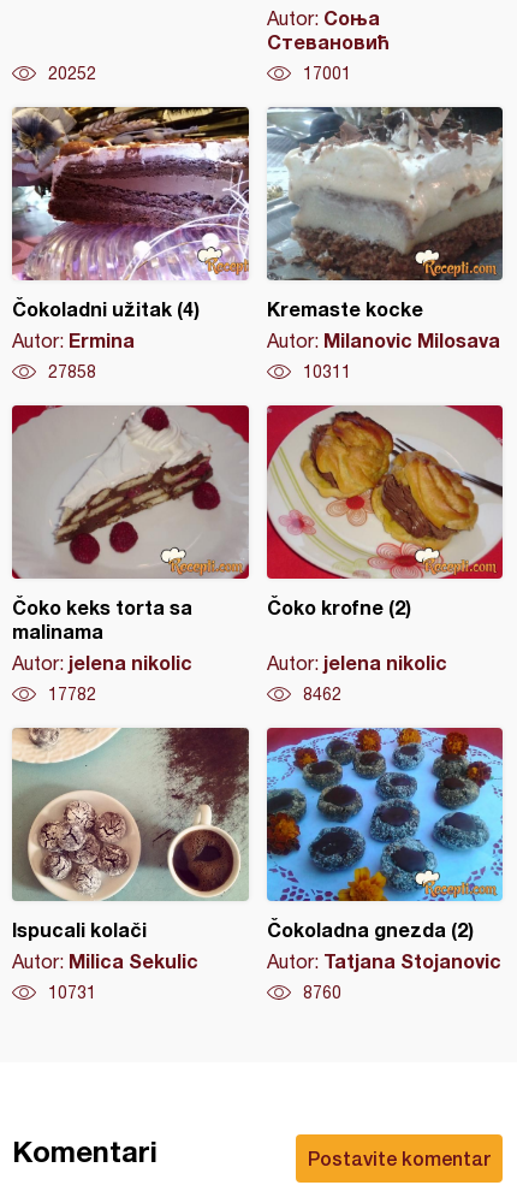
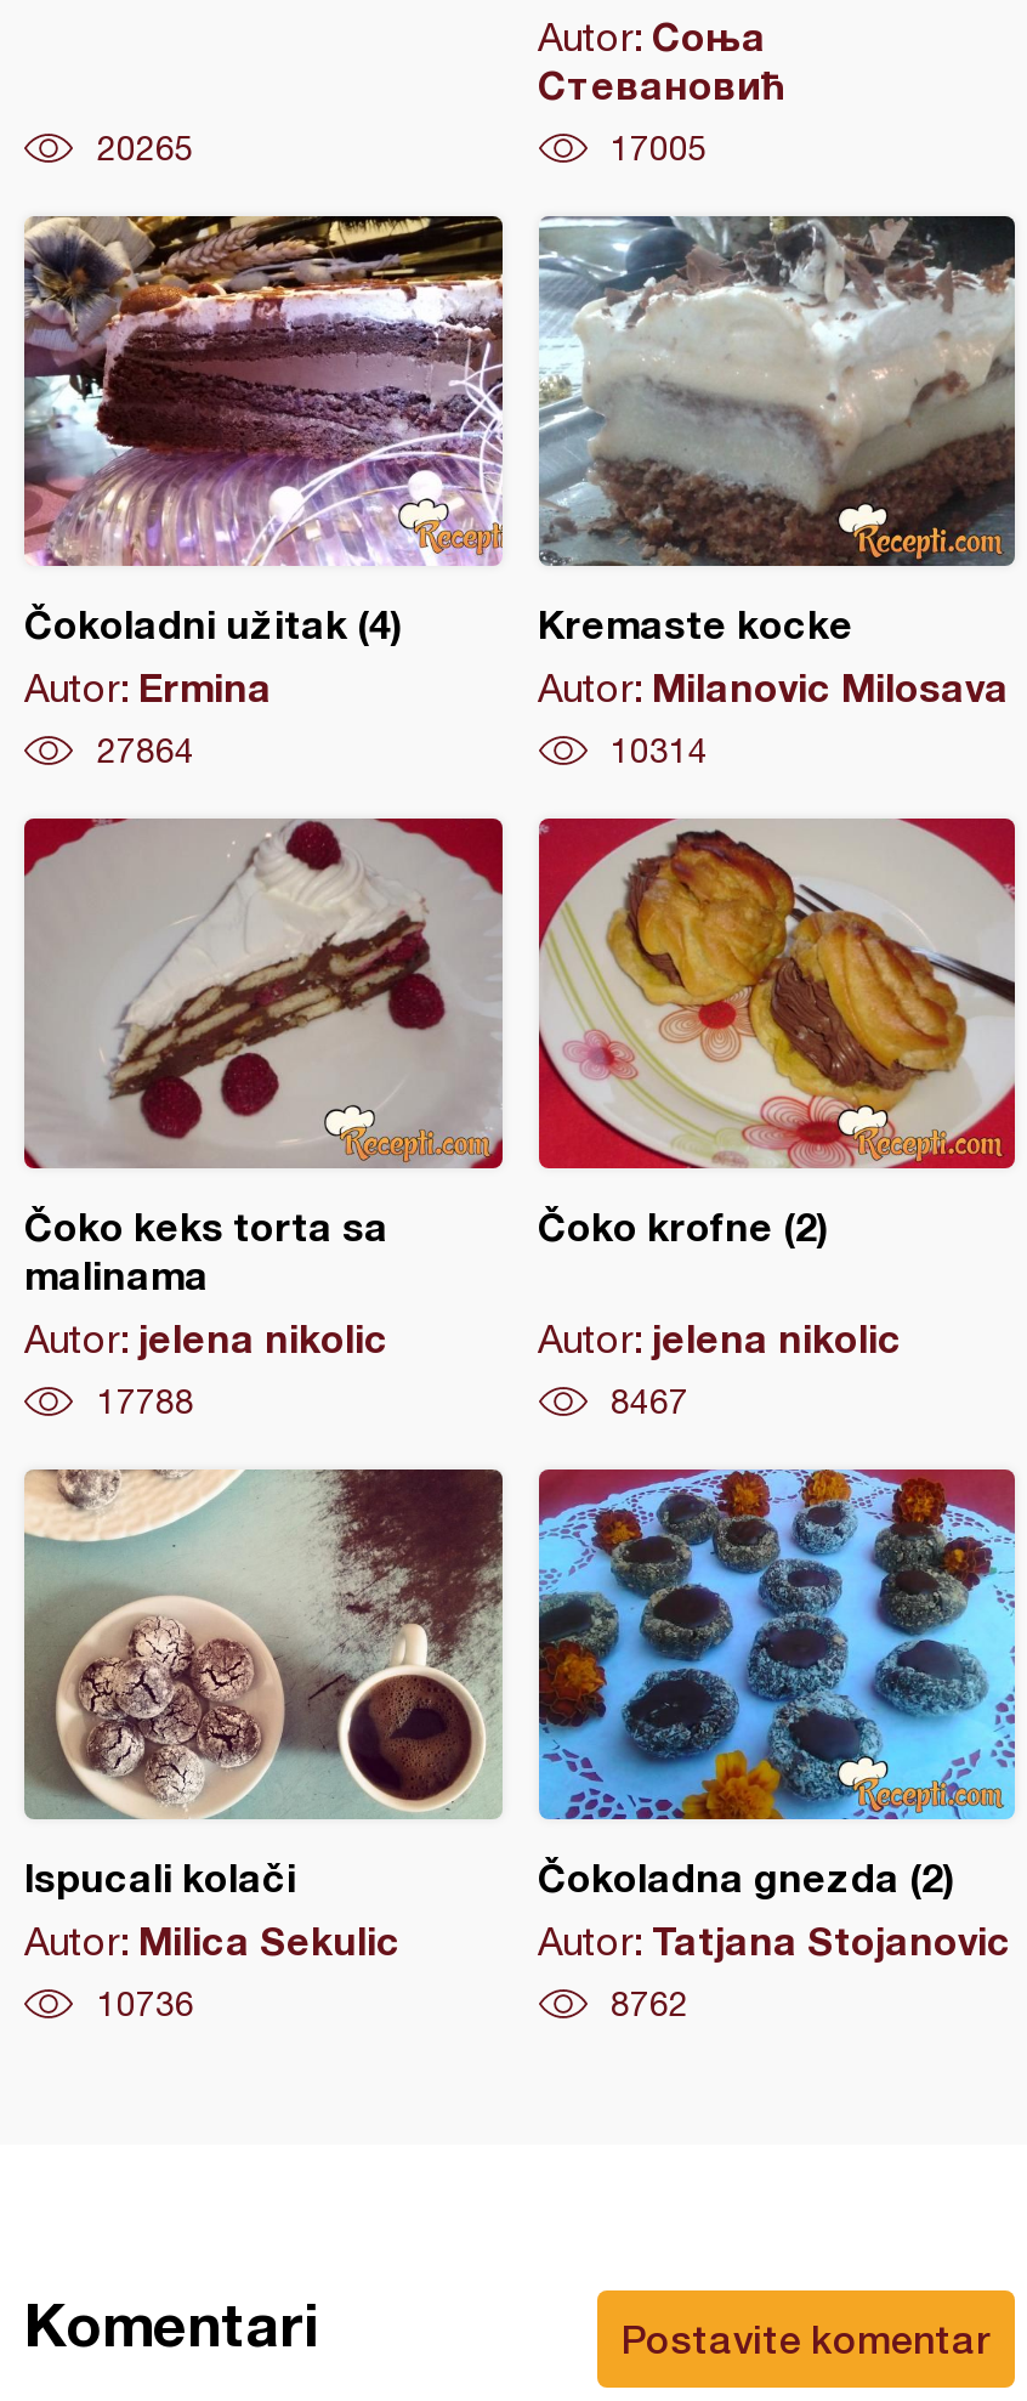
- 20252
+ 20265

- 17001
+ 17005

- 27858
+ 27864

- 10311
+ 10314

- 17782
+ 17788

- 8462
+ 8467

- 10731
+ 10736

- 8760
+ 8762
